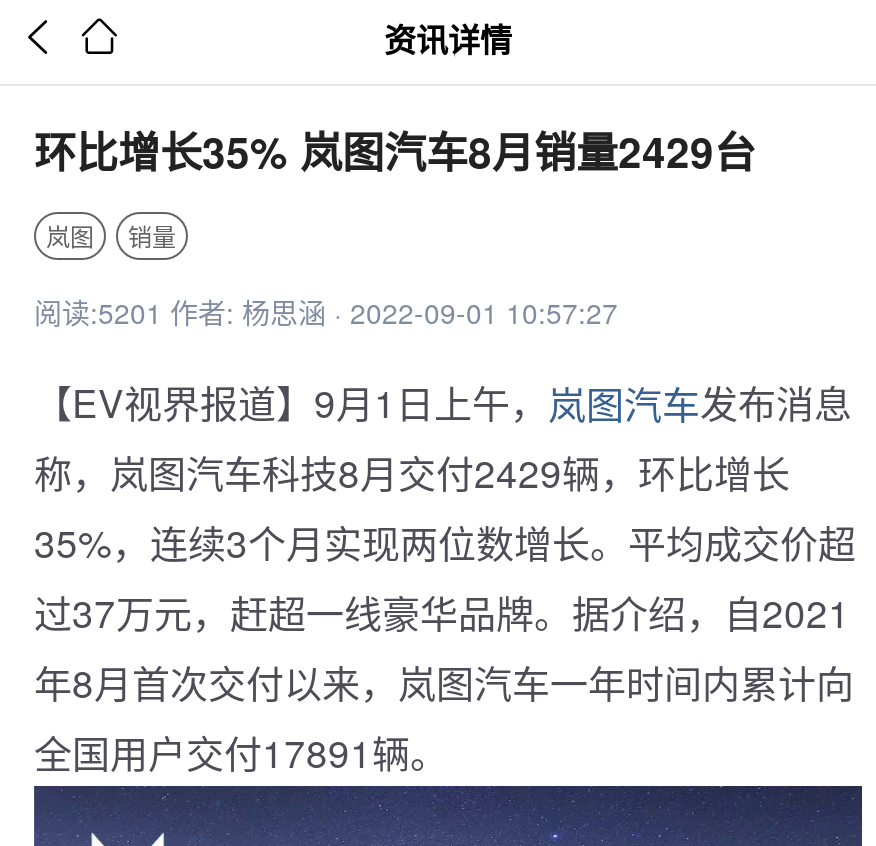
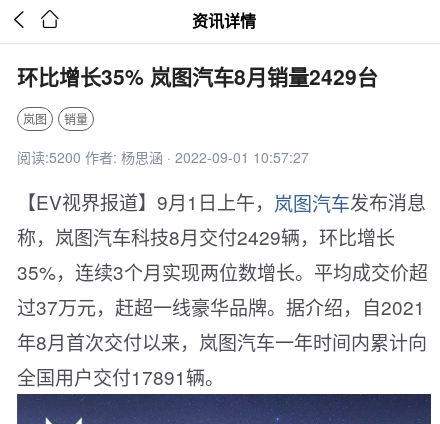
- 阅读:5201 作者: 杨思涵 · 2022-09-01 10:57:27
+ 阅读:5200 作者: 杨思涵 · 2022-09-01 10:57:27
